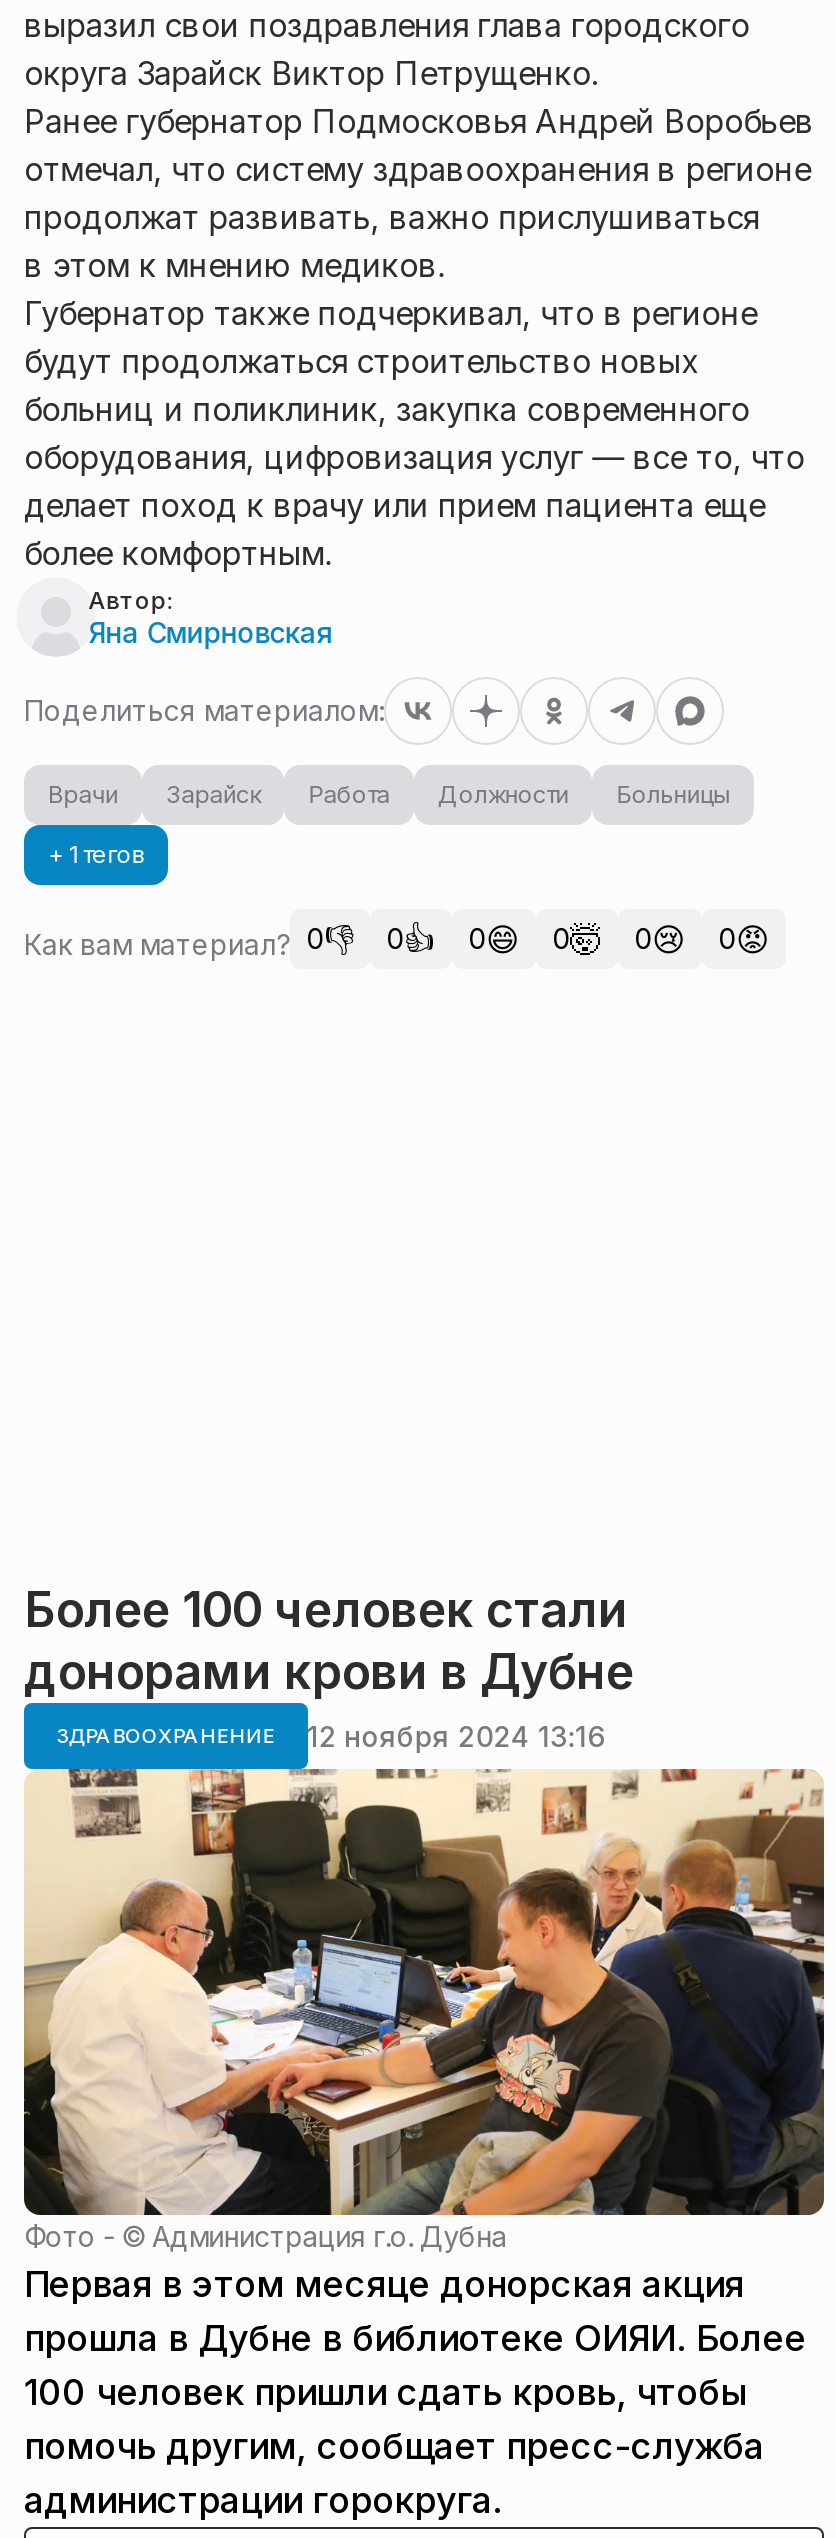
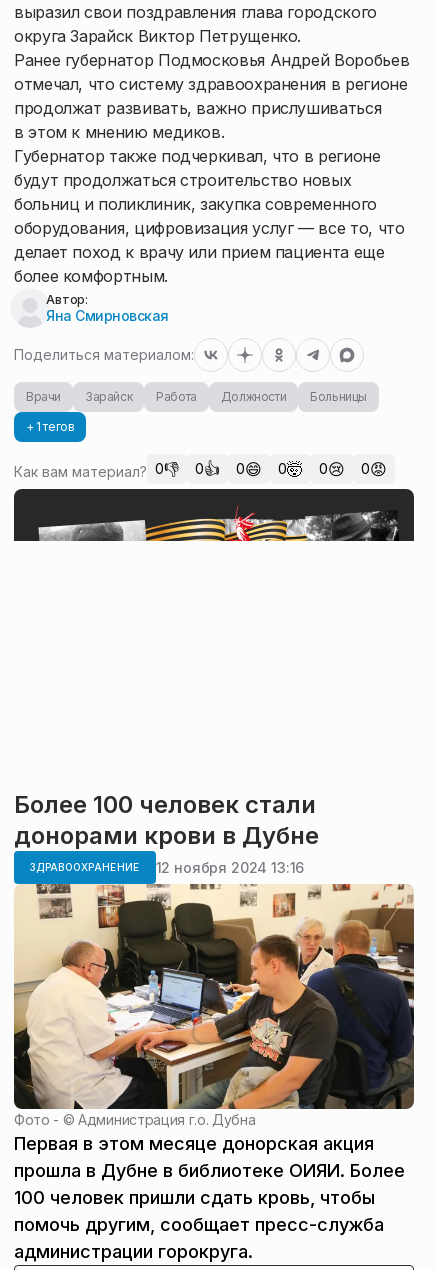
+ [image]
